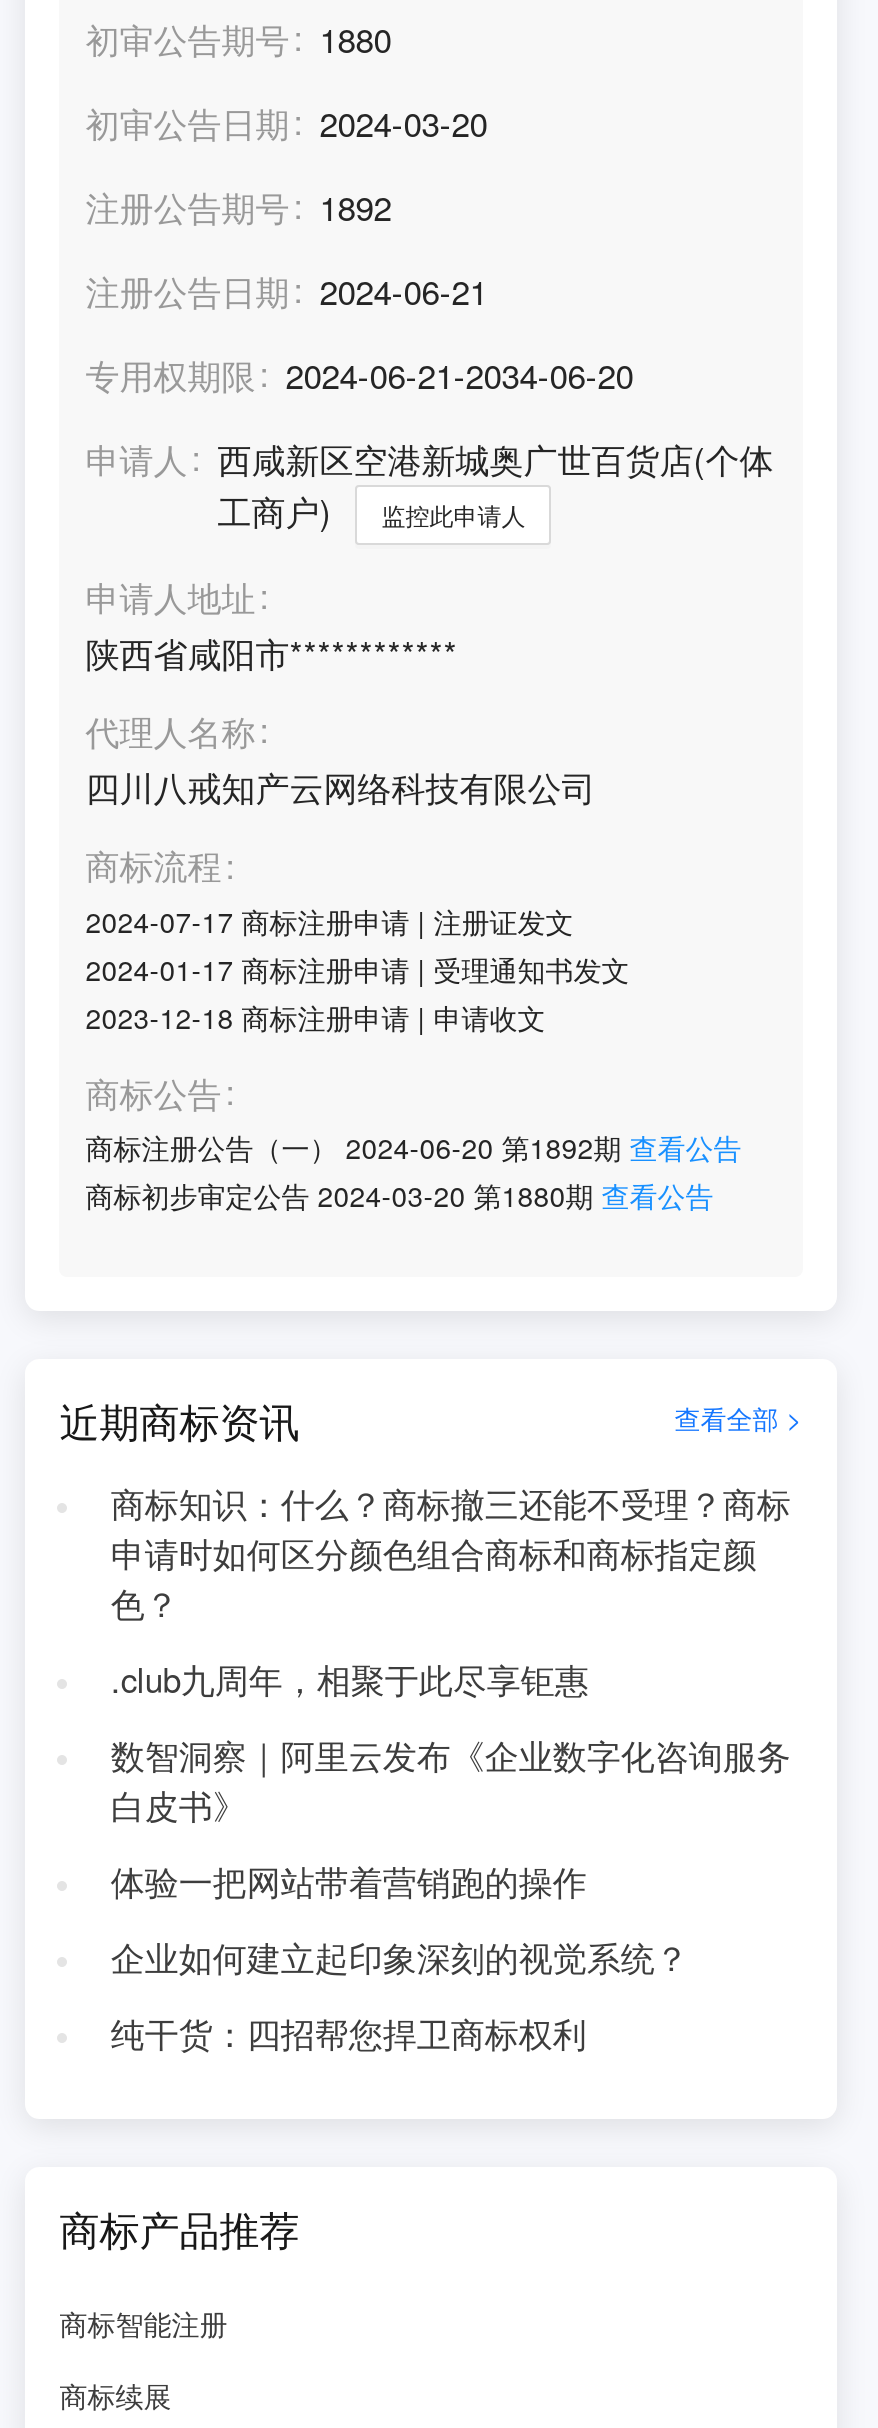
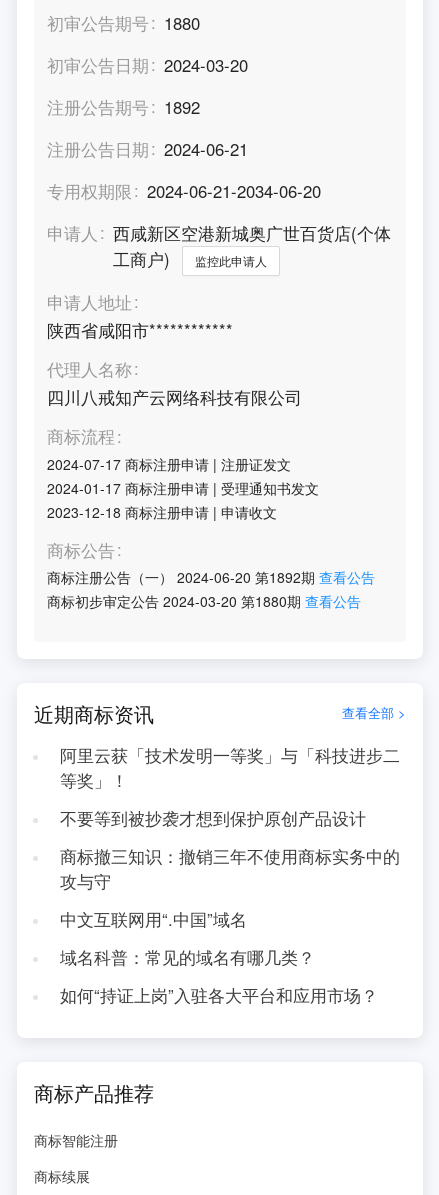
- 商标知识：什么？商标撤三还能不受理？商标
- 申请时如何区分颜色组合商标和商标指定颜
- 色？
+ 阿里云获「技术发明一等奖」与「科技进步二
+ 等奖」！

- .club九周年，相聚于此尽享钜惠
+ 不要等到被抄袭才想到保护原创产品设计

- 数智洞察｜阿里云发布《企业数字化咨询服务
- 白皮书》
+ 商标撤三知识：撤销三年不使用商标实务中的
+ 攻与守

- 体验一把网站带着营销跑的操作
+ 中文互联网用“.中国”域名

- 企业如何建立起印象深刻的视觉系统？
+ 域名科普：常见的域名有哪几类？

- 纯干货：四招帮您捍卫商标权利
+ 如何“持证上岗”入驻各大平台和应用市场？
